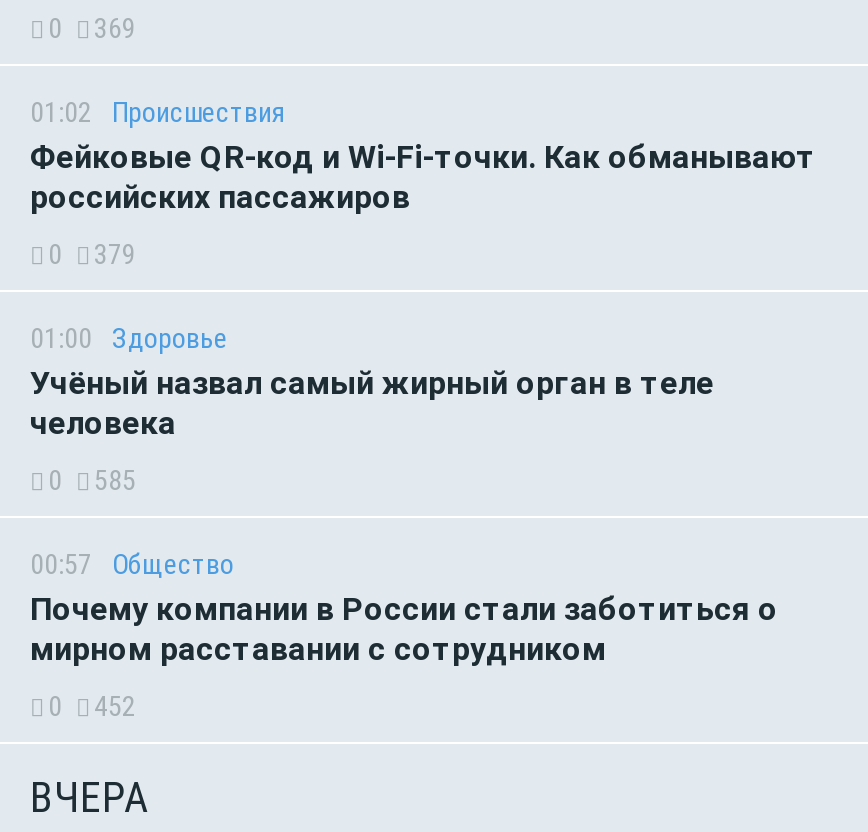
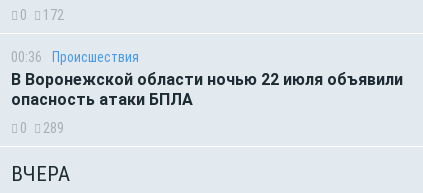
- 0 369
+ 0 172

- 01:02 Происшествия
+ 00:36 Происшествия

- Фейковые QR‑код и Wi-Fi-точки. Как обманывают
- российских пассажиров
+ В Воронежской области ночью 22 июля объявили
+ опасность атаки БПЛА

- 379
- 01:00
- Здоровье
- Учёный назвал самый жирный орган в теле
- человека
- 0
- 585
- 00:57
- Общество
- Почему компании в России стали заботиться о
- мирном расставании с сотрудником
- 0
- 452
+ 289
